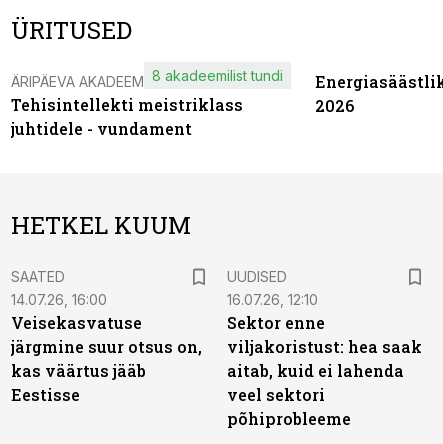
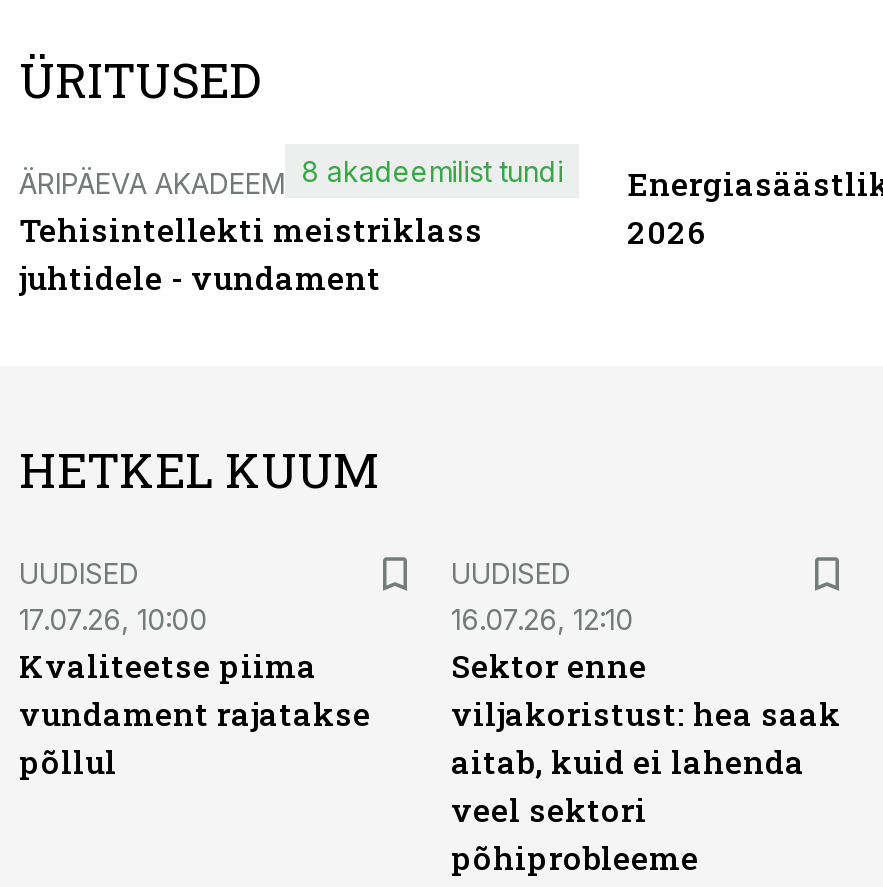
- SAATED
- 14.07.26, 16:00
- Veisekasvatuse
- järgmine suur otsus on,
- kas väärtus jääb
- Eestisse
+ UUDISED
+ 17.07.26, 10:00
+ Kvaliteetse piima
+ vundament rajatakse
+ põllul
